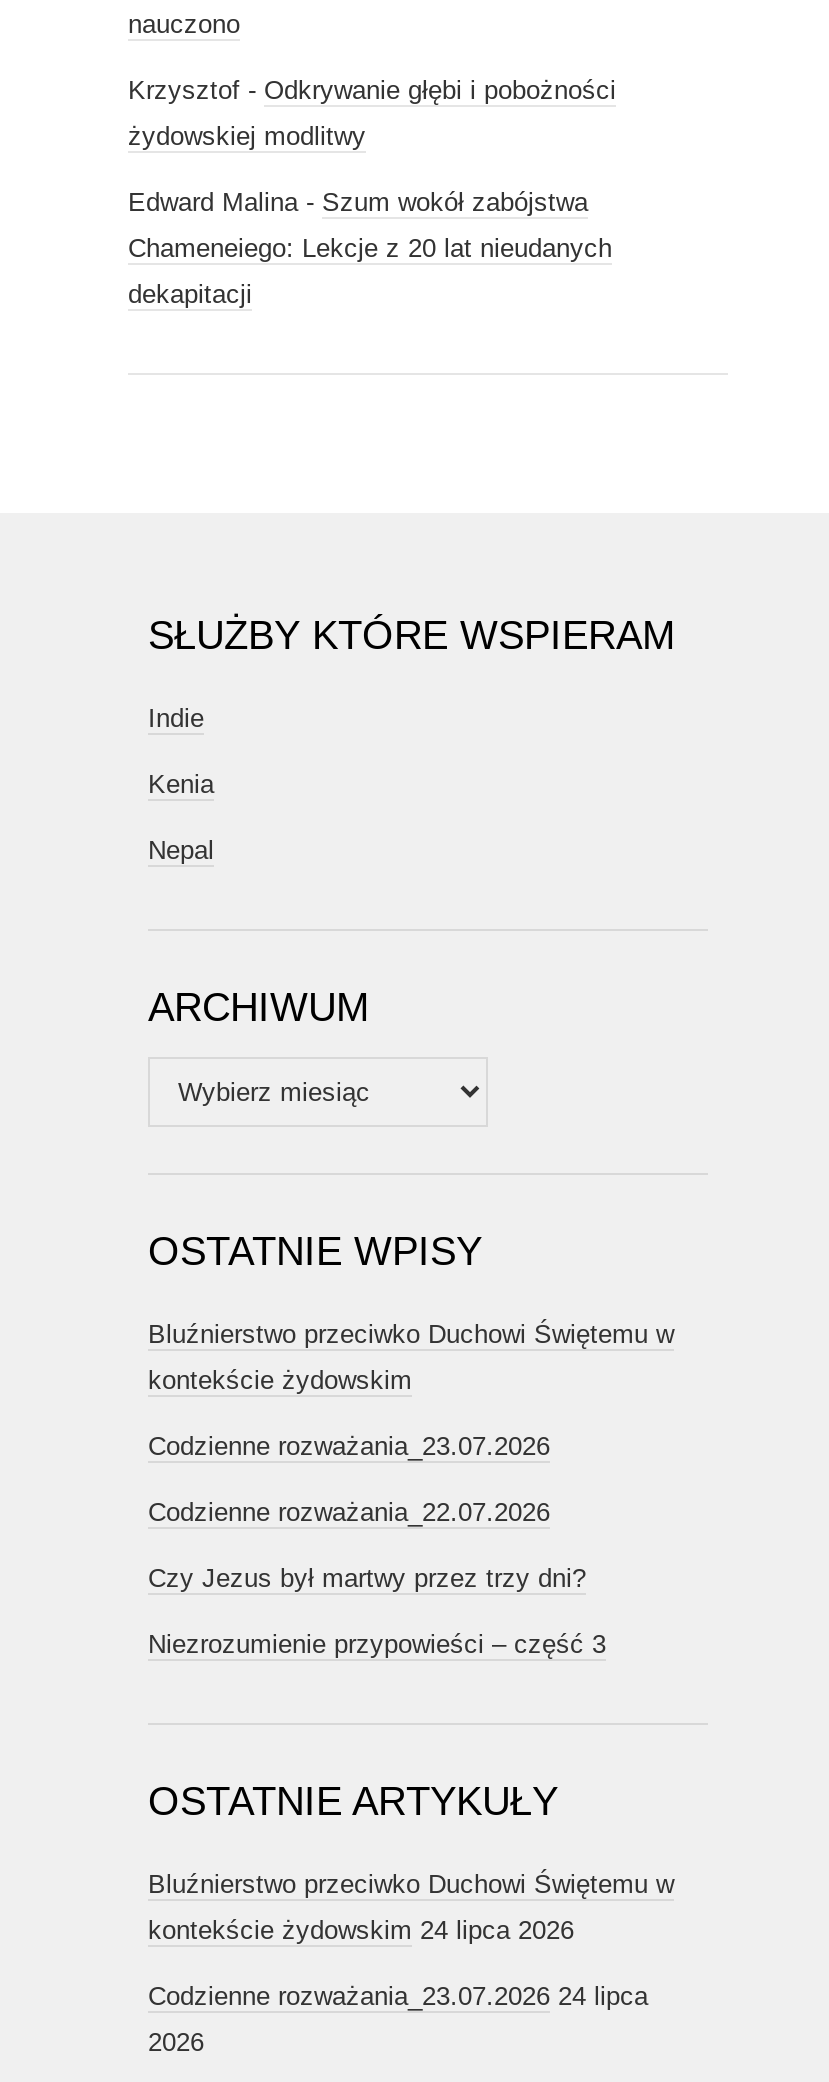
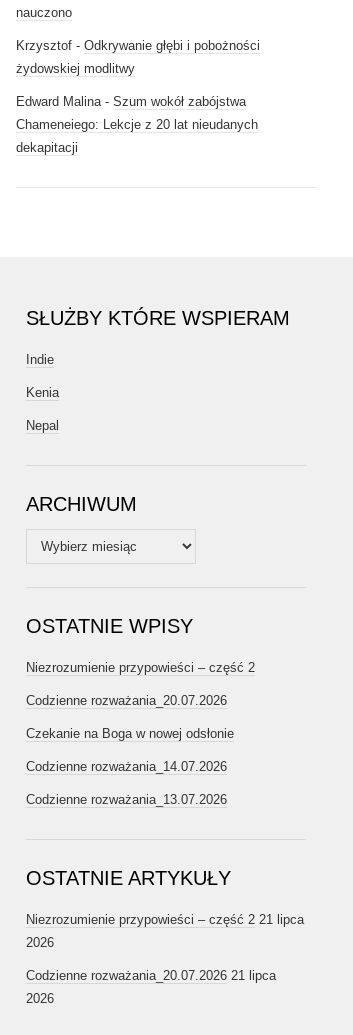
- Bluźnierstwo przeciwko Duchowi Świętemu w
- kontekście żydowskim
- Codzienne rozważania_23.07.2026
- Codzienne rozważania_22.07.2026
- Czy Jezus był martwy przez trzy dni?
- Niezrozumienie przypowieści – część 3
+ Niezrozumienie przypowieści – część 2
+ Codzienne rozważania_20.07.2026
+ Czekanie na Boga w nowej odsłonie
+ Codzienne rozważania_14.07.2026
+ Codzienne rozważania_13.07.2026

- Bluźnierstwo przeciwko Duchowi Świętemu w
+ Niezrozumienie przypowieści – część 2 21 lipca

- kontekście żydowskim 24 lipca 2026
+ 2026

- Codzienne rozważania_23.07.2026 24 lipca
+ Codzienne rozważania_20.07.2026 21 lipca
